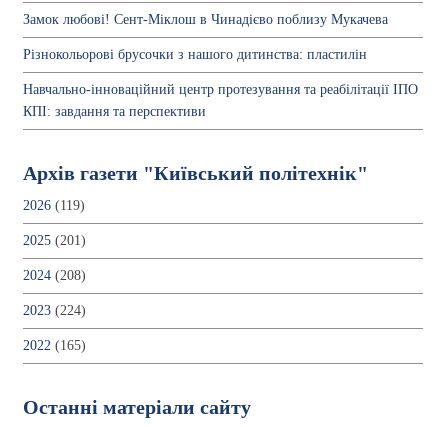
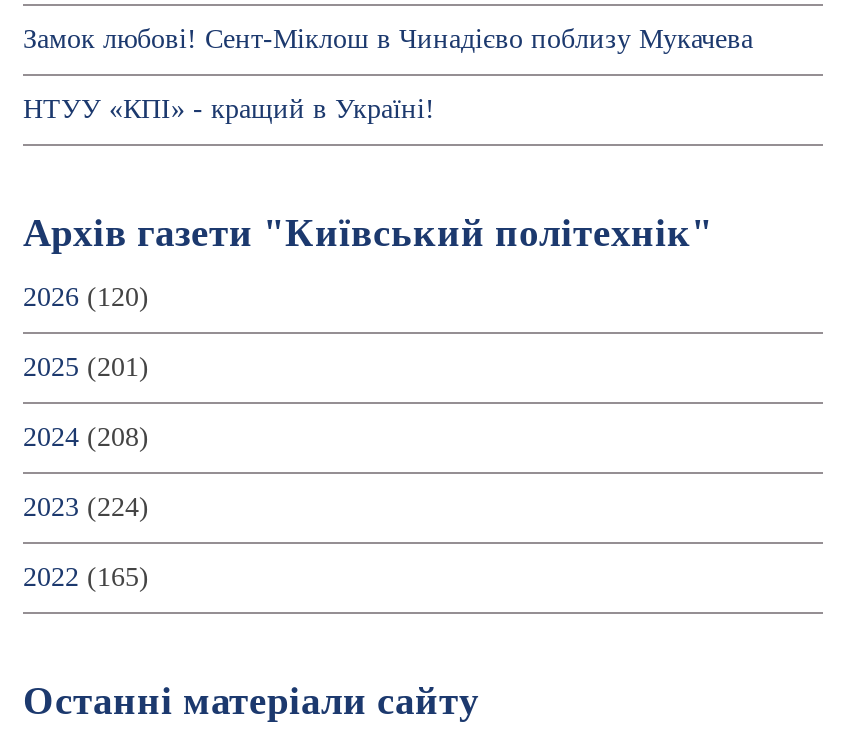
- Різнокольорові брусочки з нашого дитинства: пластилін
- Навчально-інноваційний центр протезування та реабілітації ІПО
- КПІ: завдання та перспективи
+ НТУУ «КПІ» - кращий в Україні!

- 2026 (119)
+ 2026 (120)
